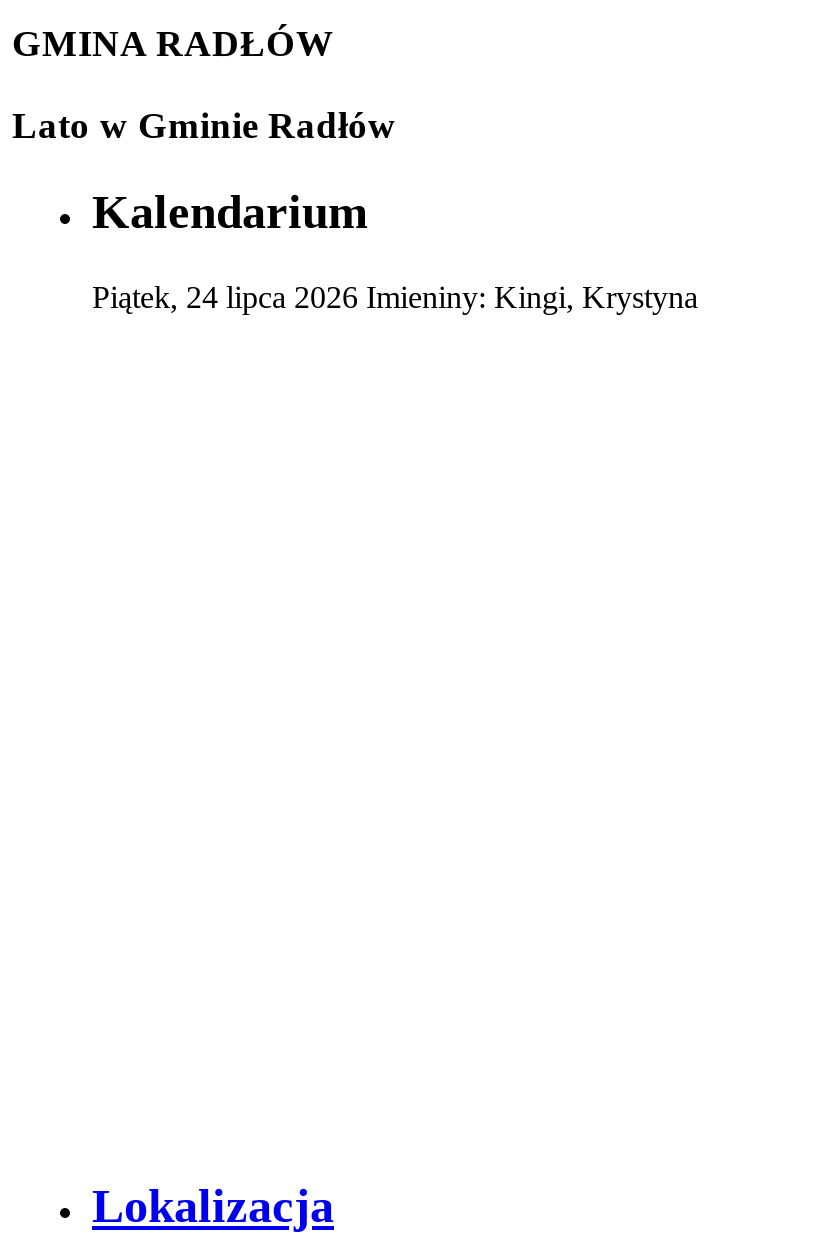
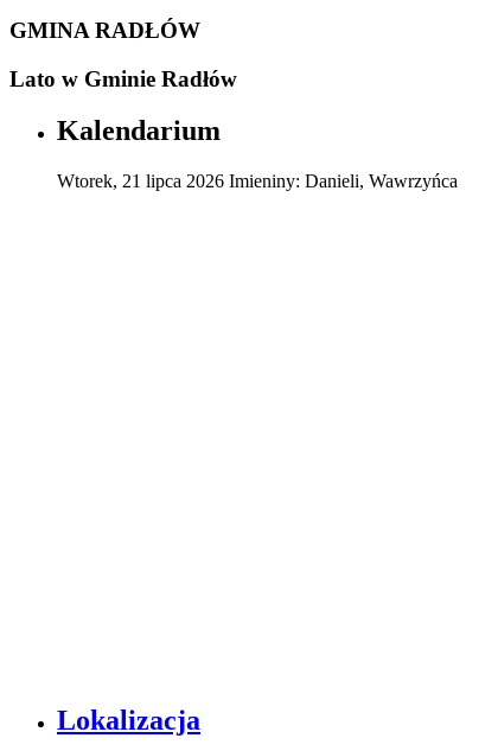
- Piątek, 24 lipca 2026 Imieniny: Kingi, Krystyna
+ Wtorek, 21 lipca 2026 Imieniny: Danieli, Wawrzyńca
